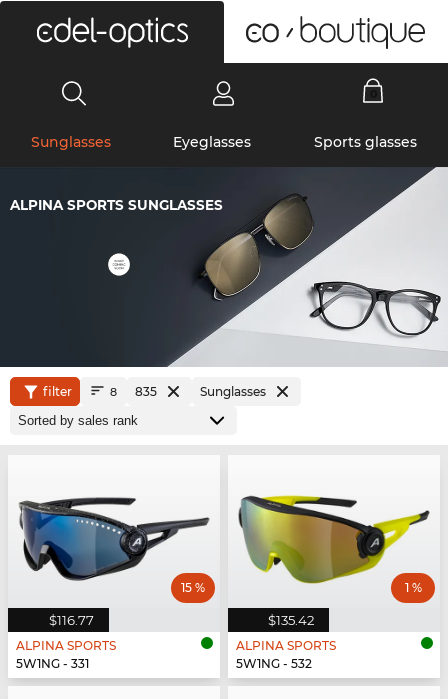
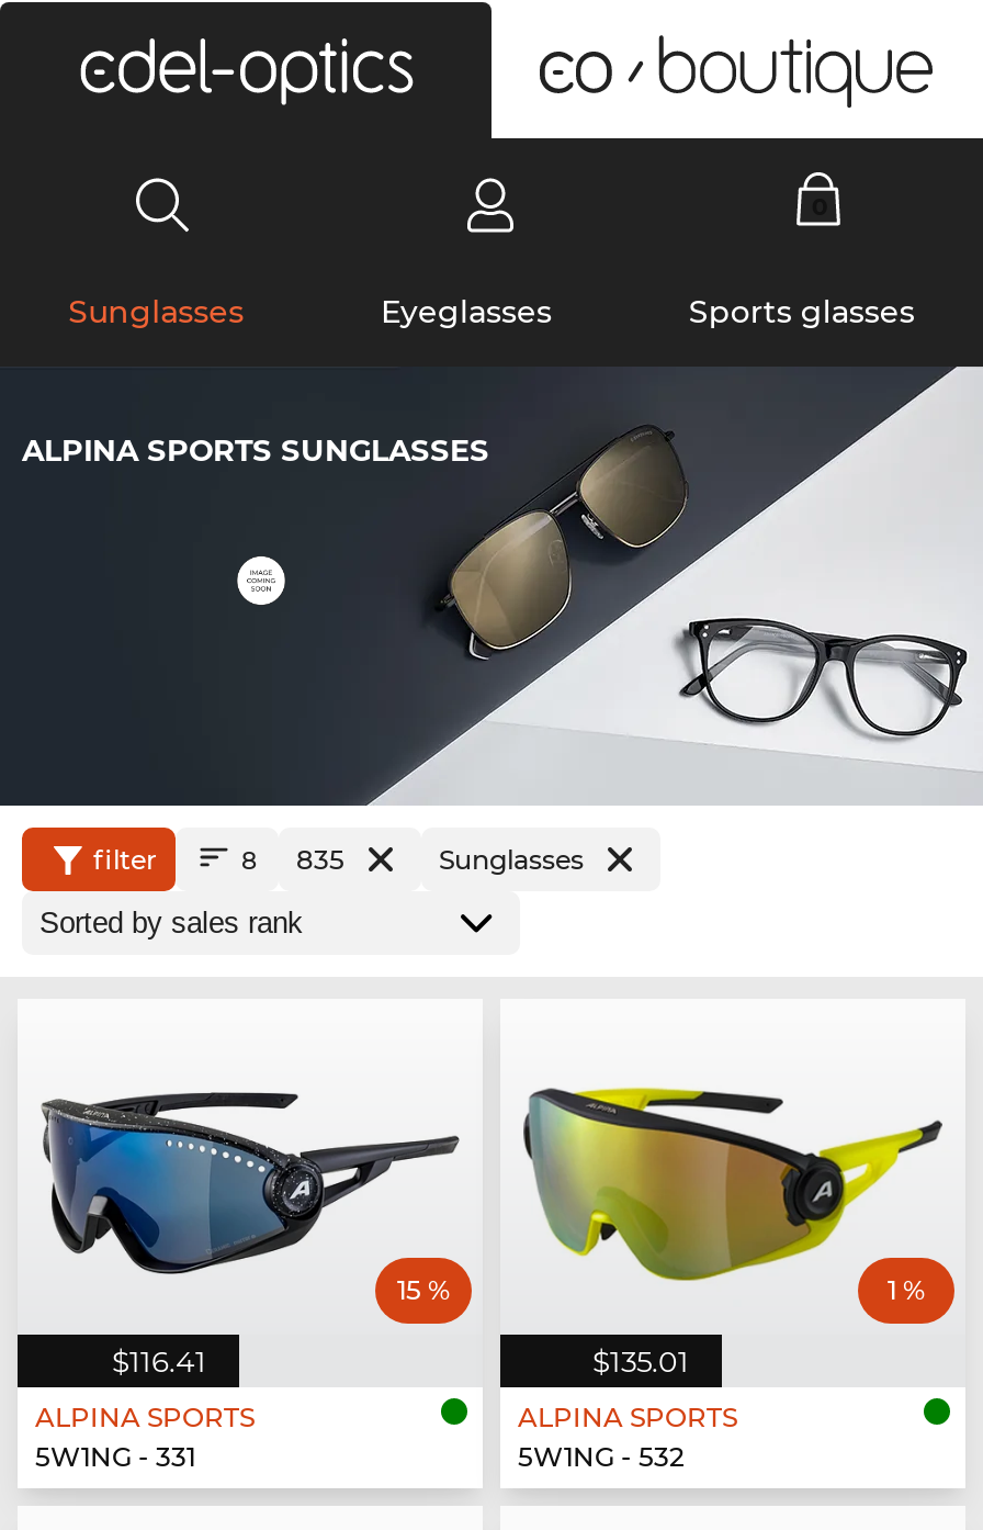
- $116.77
+ $116.41

- $135.42
+ $135.01
